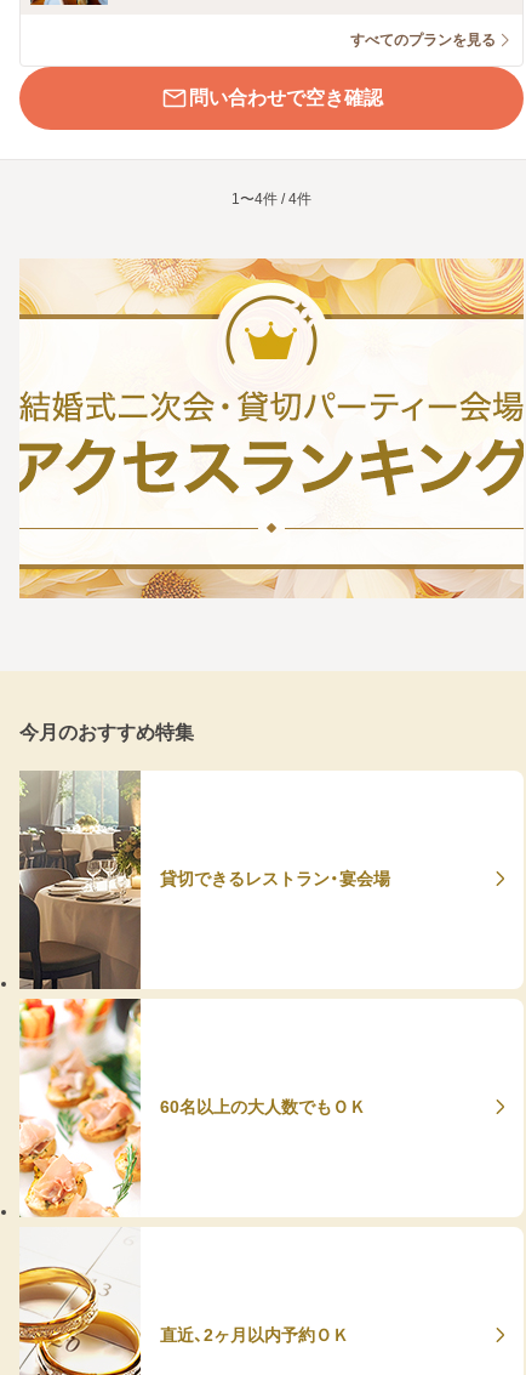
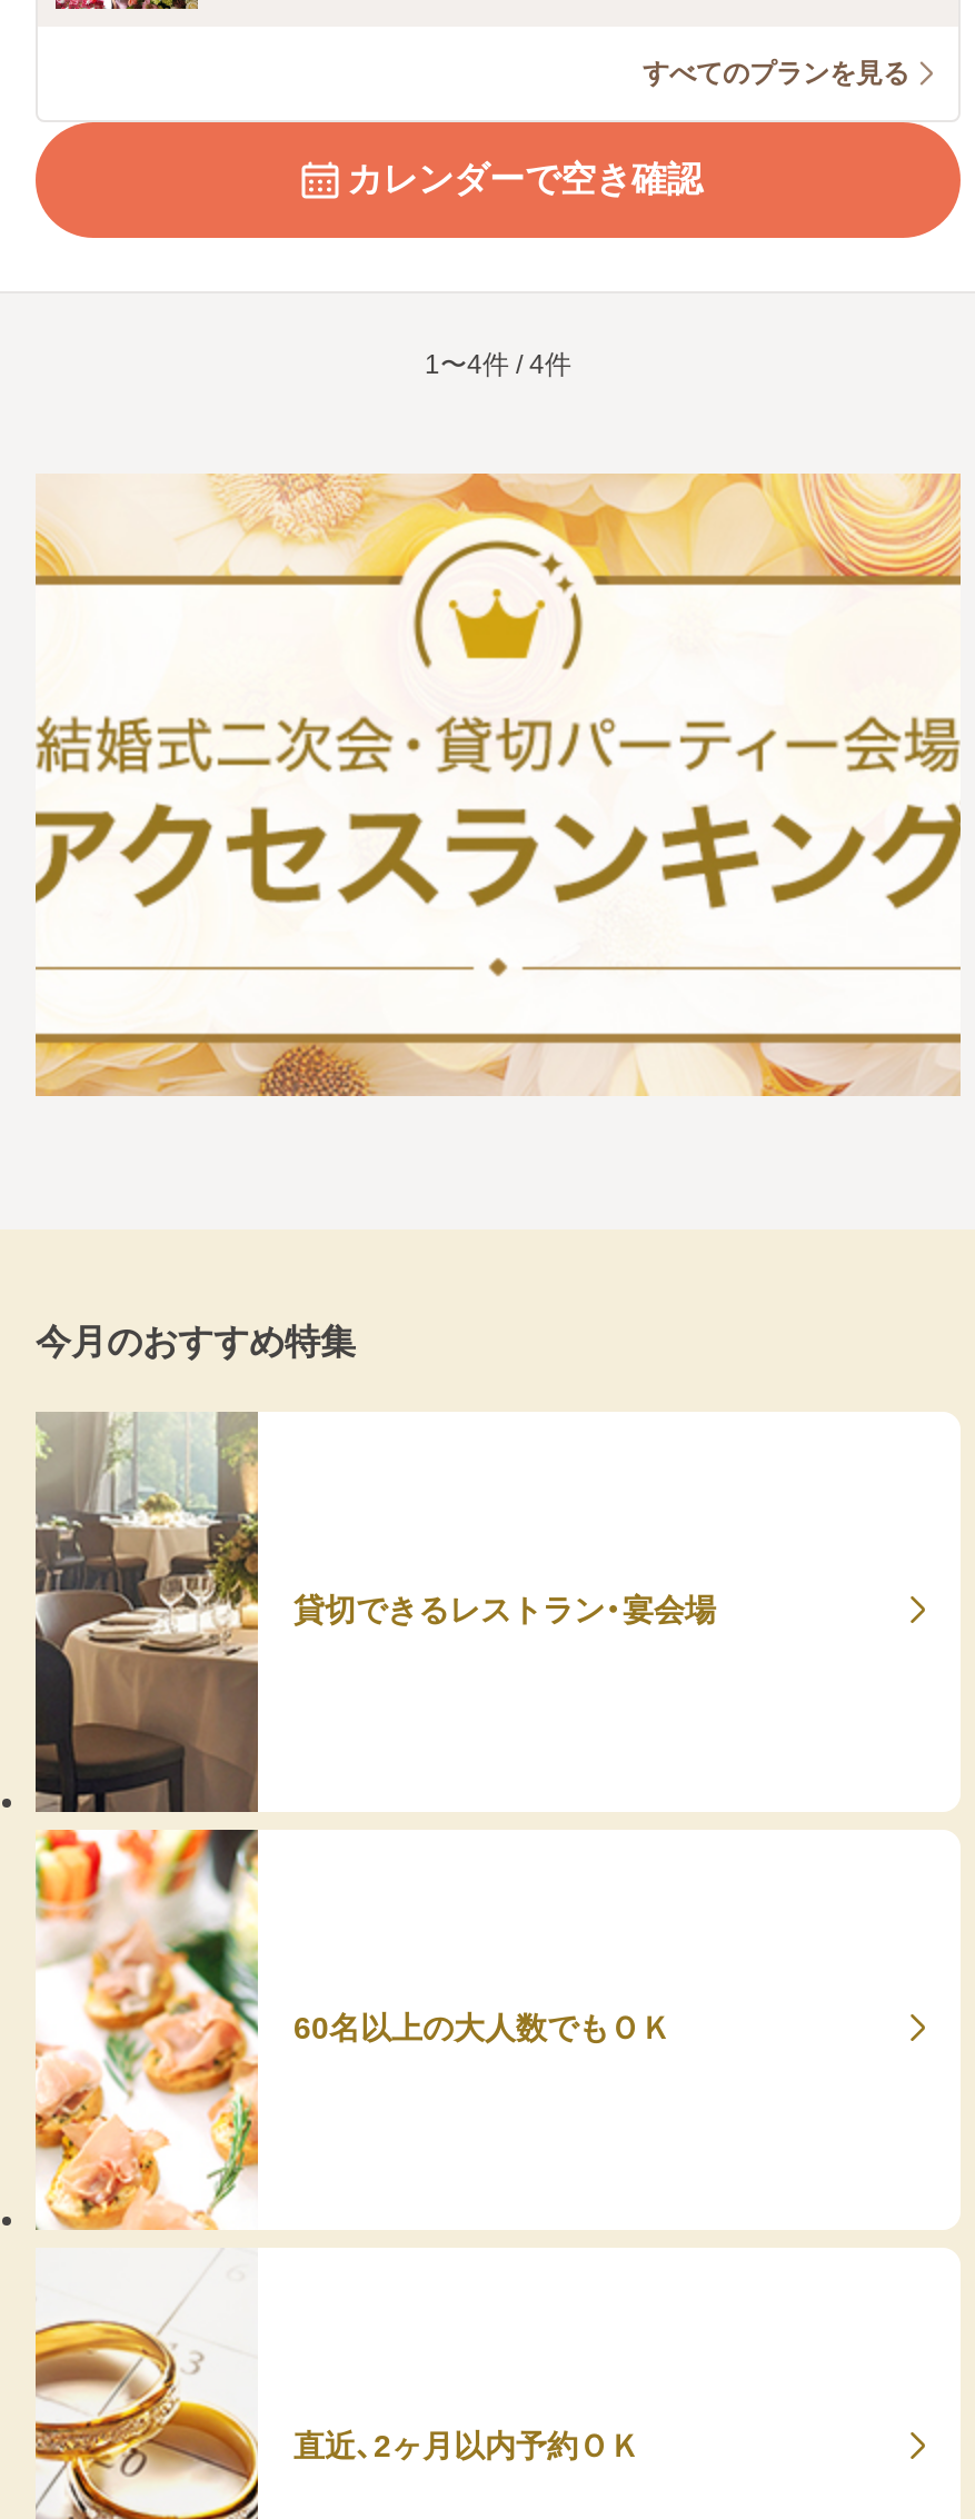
- 問い合わせで空き確認
+ カレンダーで空き確認
